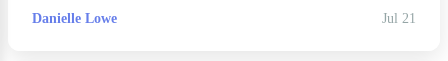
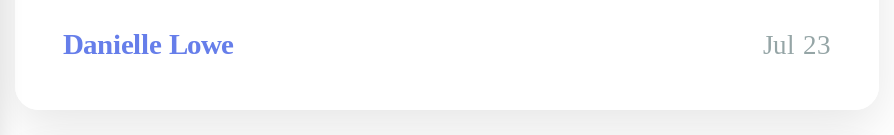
- Jul 21
+ Jul 23
